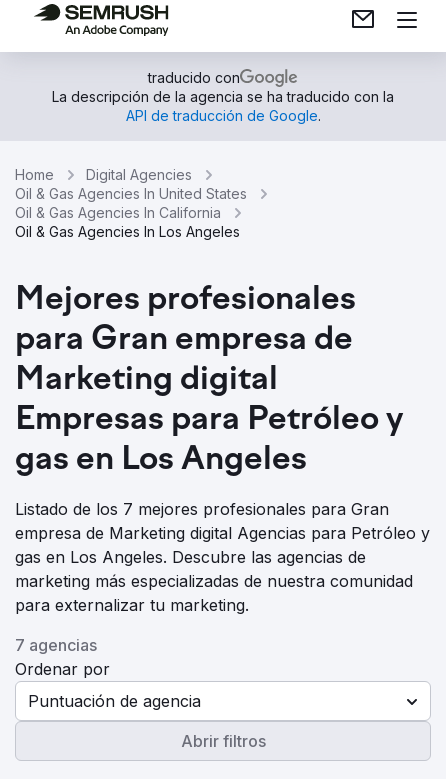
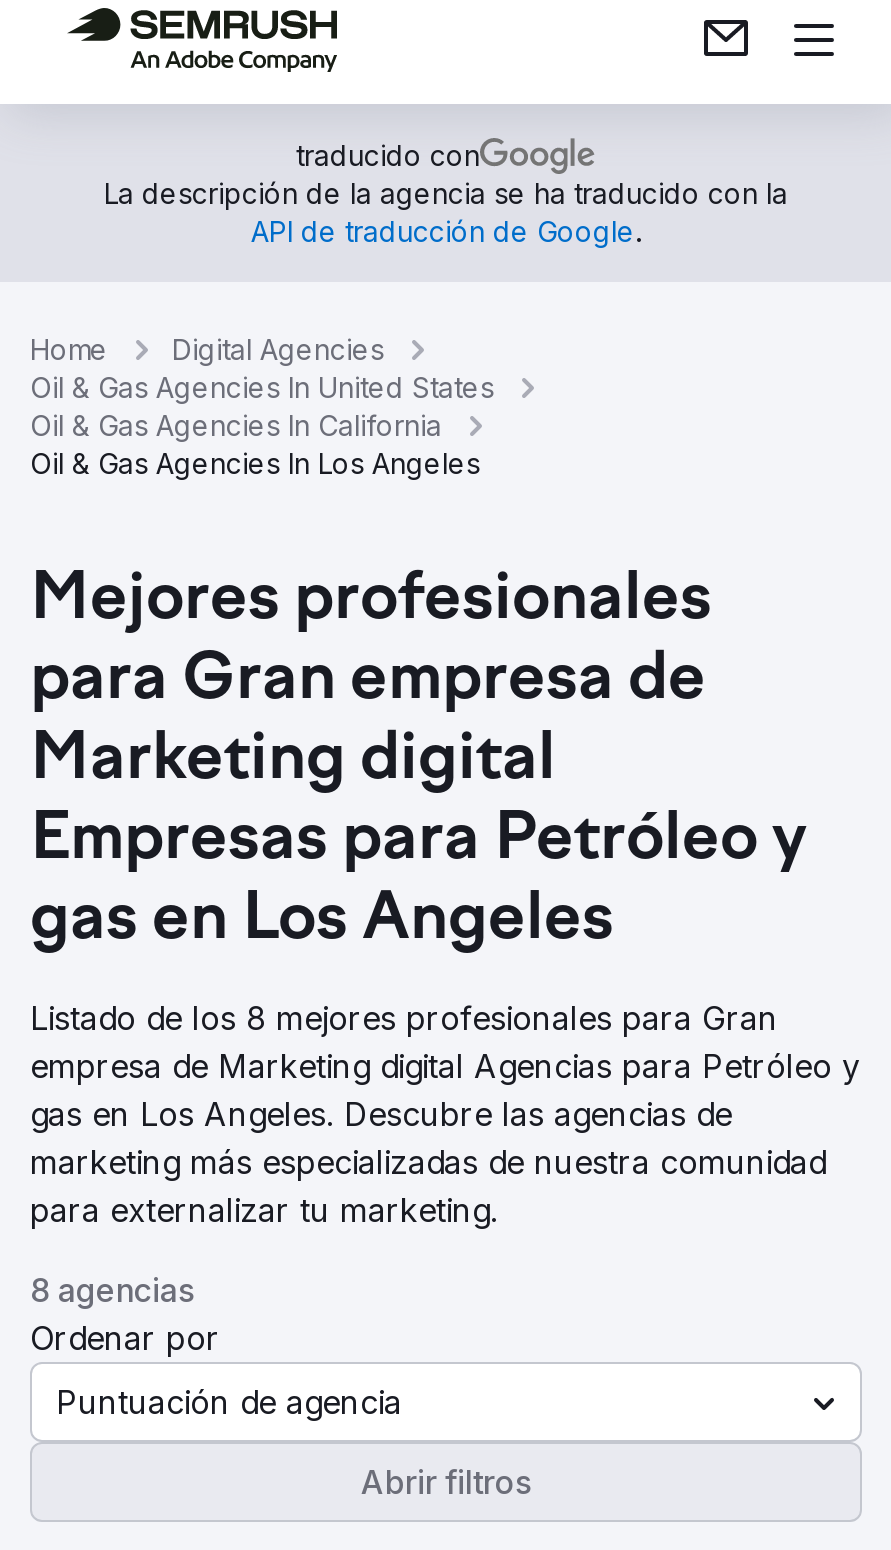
- Listado de los 7 mejores profesionales para Gran
+ Listado de los 8 mejores profesionales para Gran

- 7 agencias
+ 8 agencias
